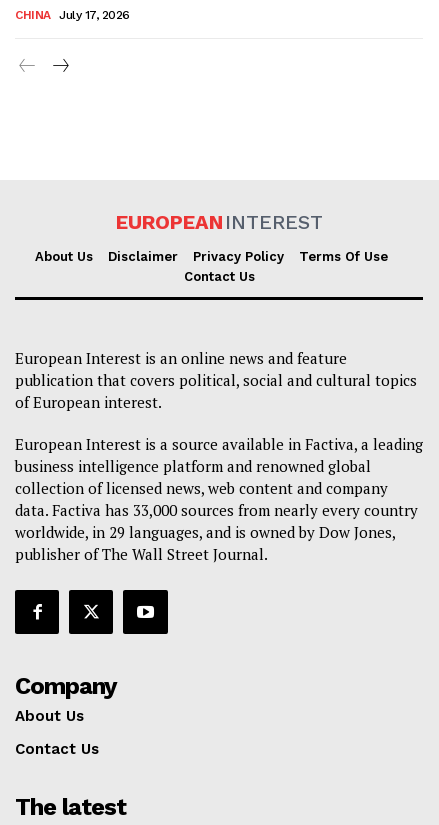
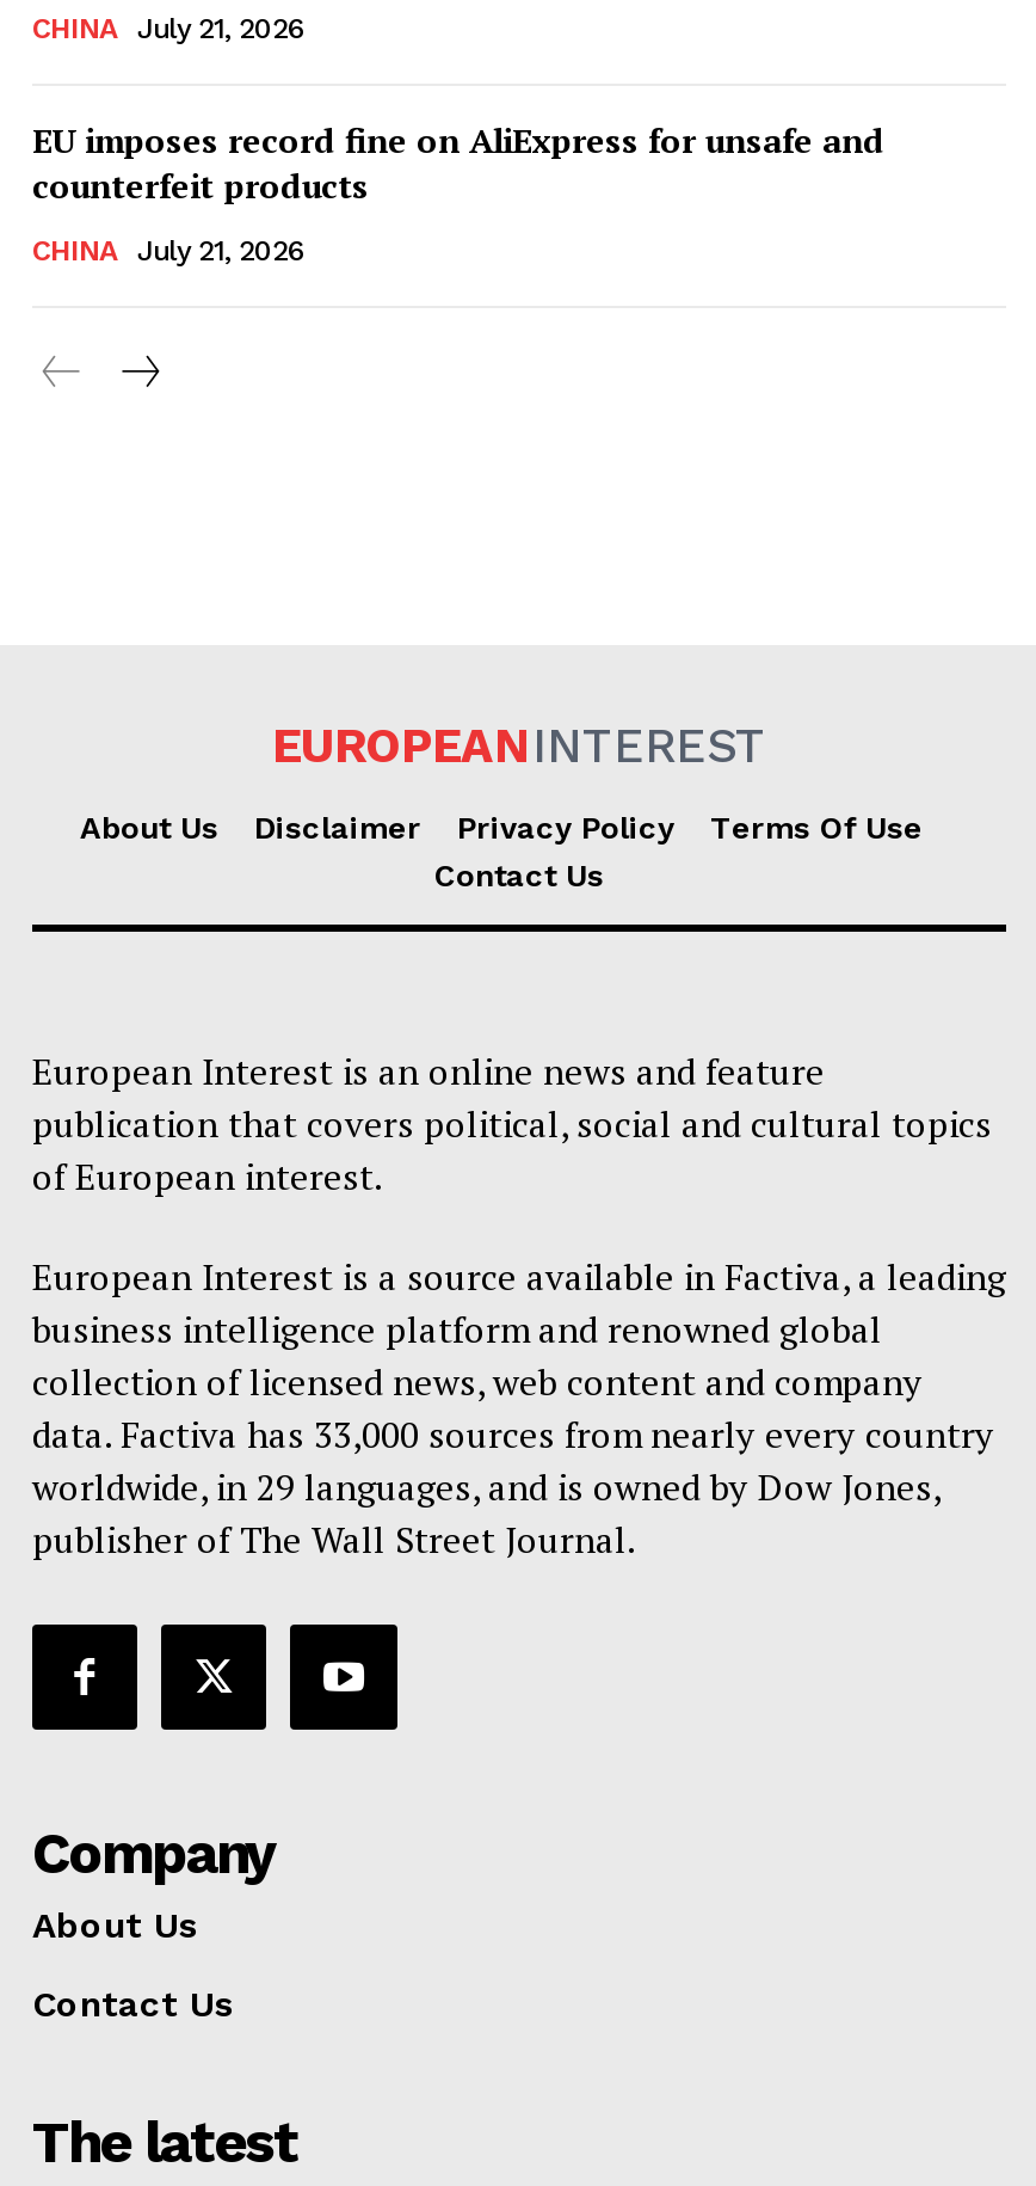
- July 17, 2026
+ July 21, 2026
+ EU imposes record fine on AliExpress for unsafe and
+ counterfeit products
+ CHINA
+ July 21, 2026
